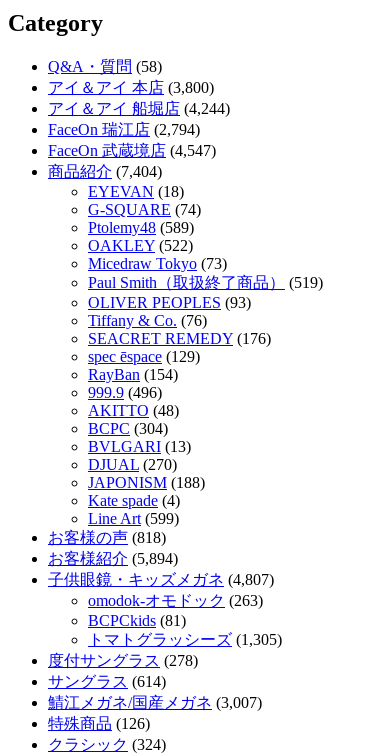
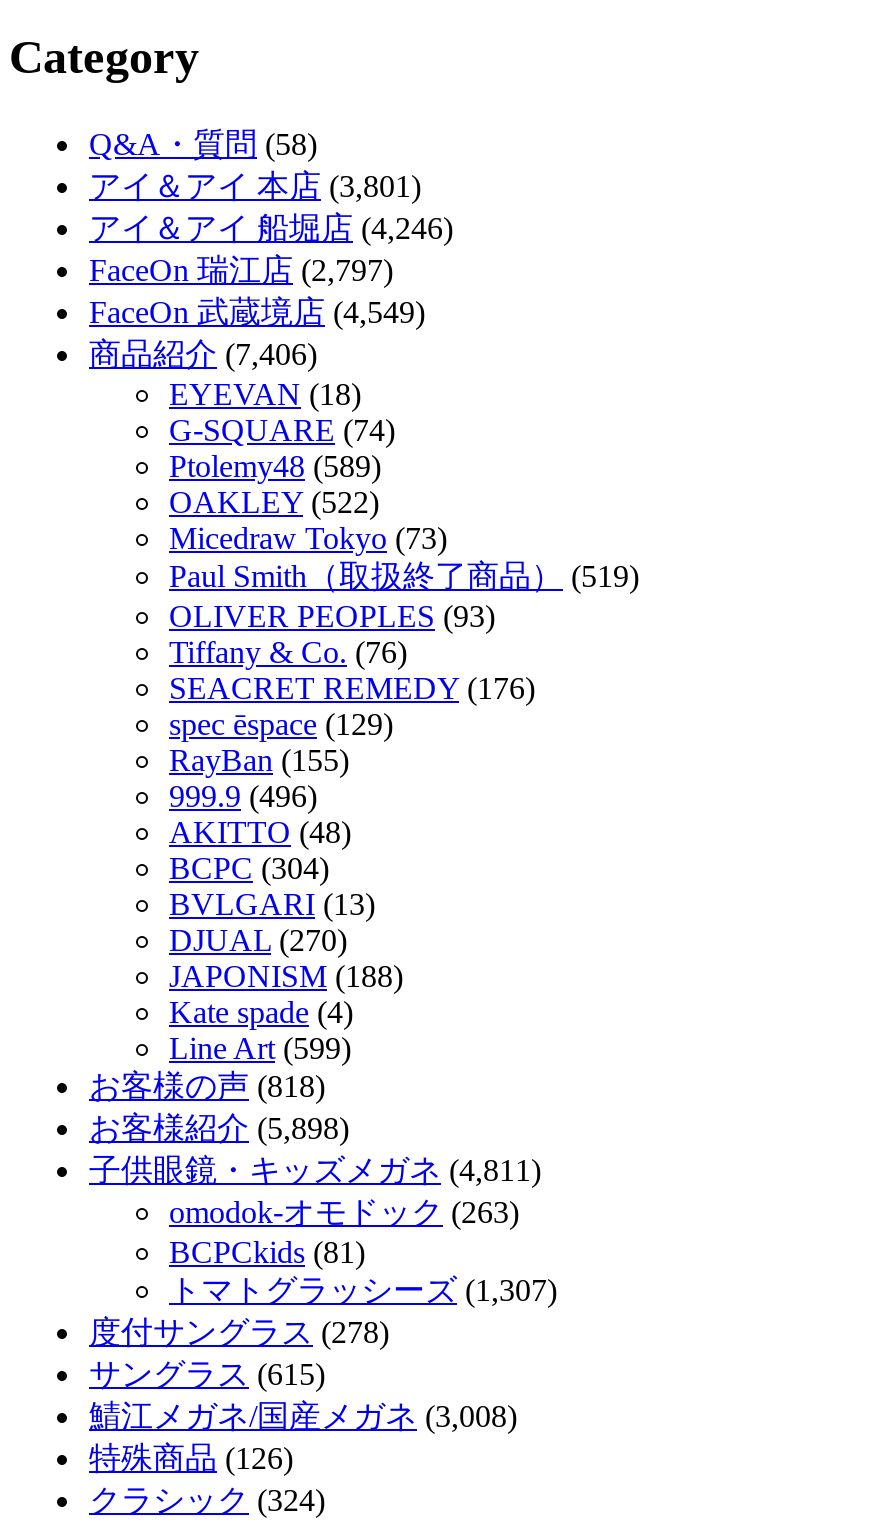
- アイ＆アイ 本店(3,800)
+ アイ＆アイ 本店(3,801)

- アイ＆アイ 船堀店(4,244)
+ アイ＆アイ 船堀店(4,246)

- FaceOn 瑞江店(2,794)
+ FaceOn 瑞江店(2,797)

- FaceOn 武蔵境店(4,547)
+ FaceOn 武蔵境店(4,549)

- 商品紹介(7,404)
+ 商品紹介(7,406)

- RayBan (154)
+ RayBan (155)

- お客様紹介(5,894)
+ お客様紹介(5,898)

- 子供眼鏡・キッズメガネ(4,807)
+ 子供眼鏡・キッズメガネ(4,811)

- トマトグラッシーズ(1,305)
+ トマトグラッシーズ(1,307)

- サングラス(614)
+ サングラス(615)

- 鯖江メガネ/国産メガネ(3,007)
+ 鯖江メガネ/国産メガネ(3,008)
